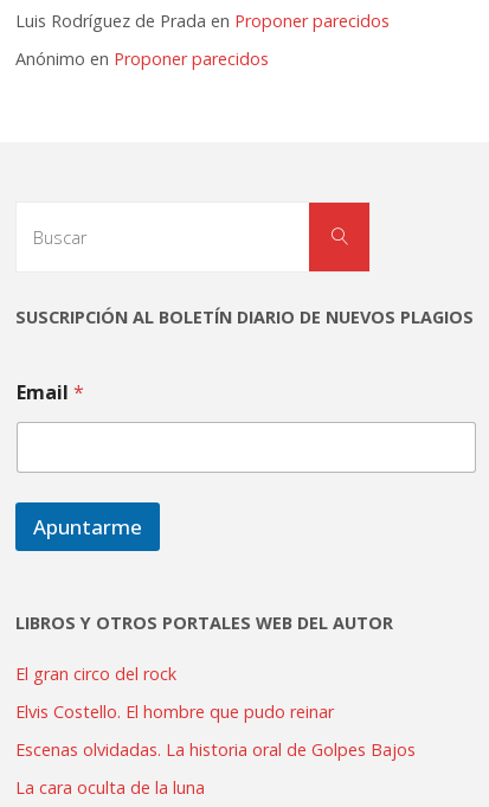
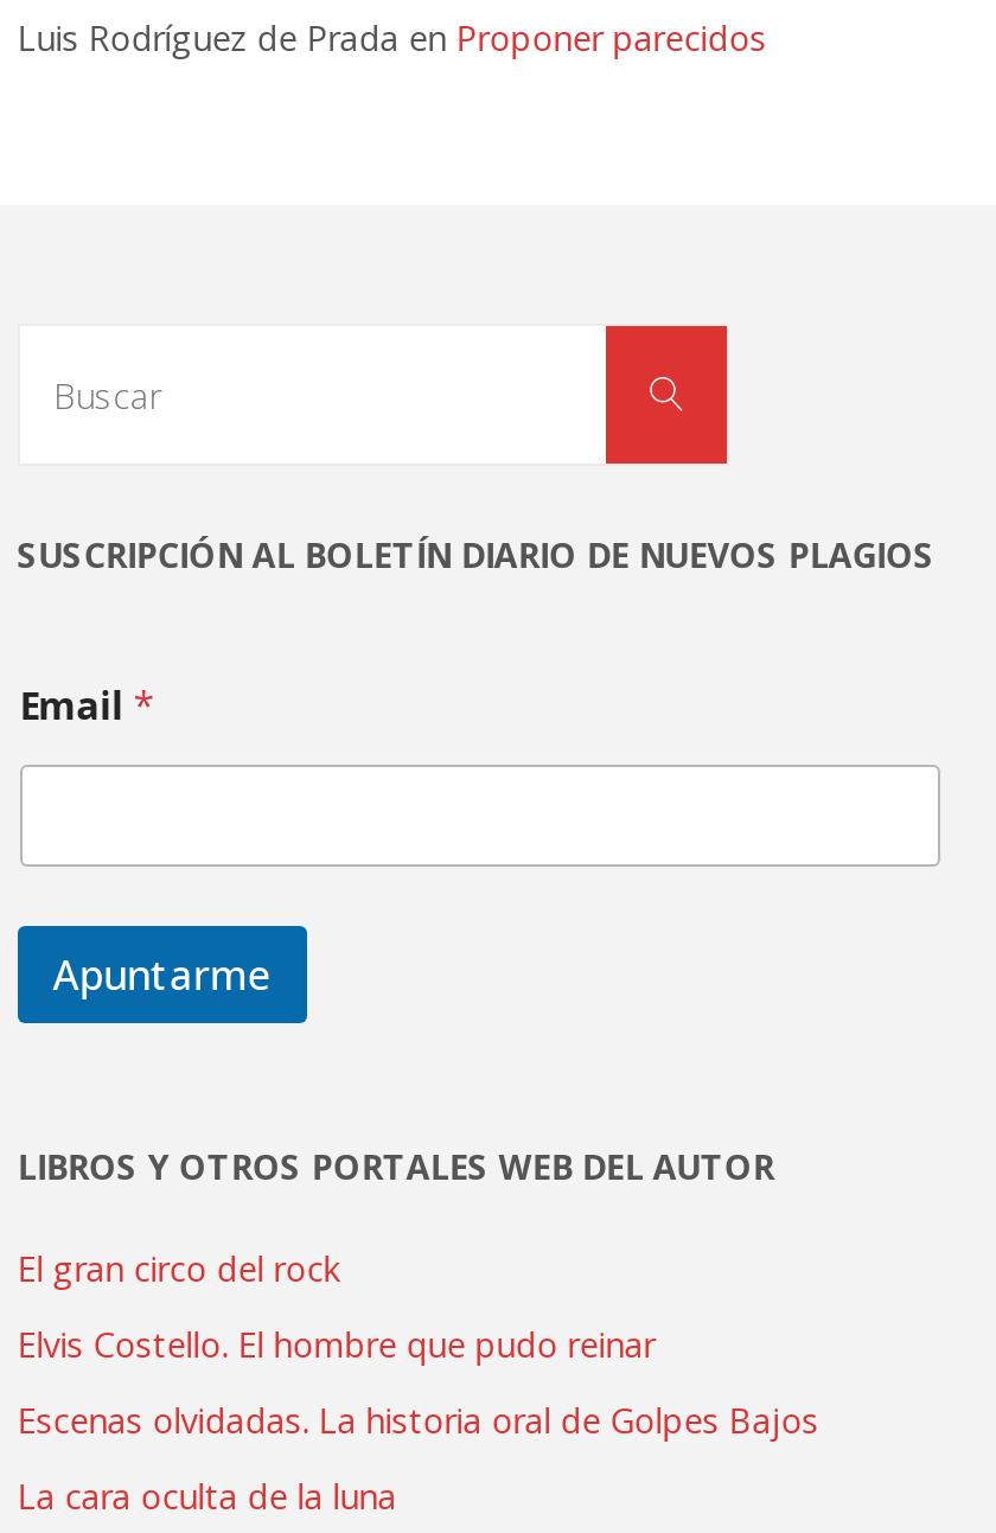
- Anónimo en Proponer parecidos
